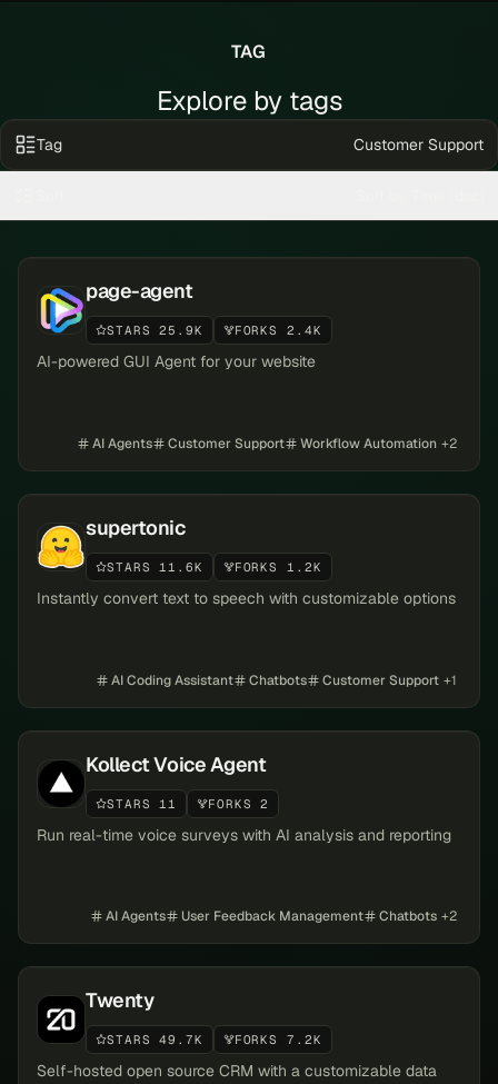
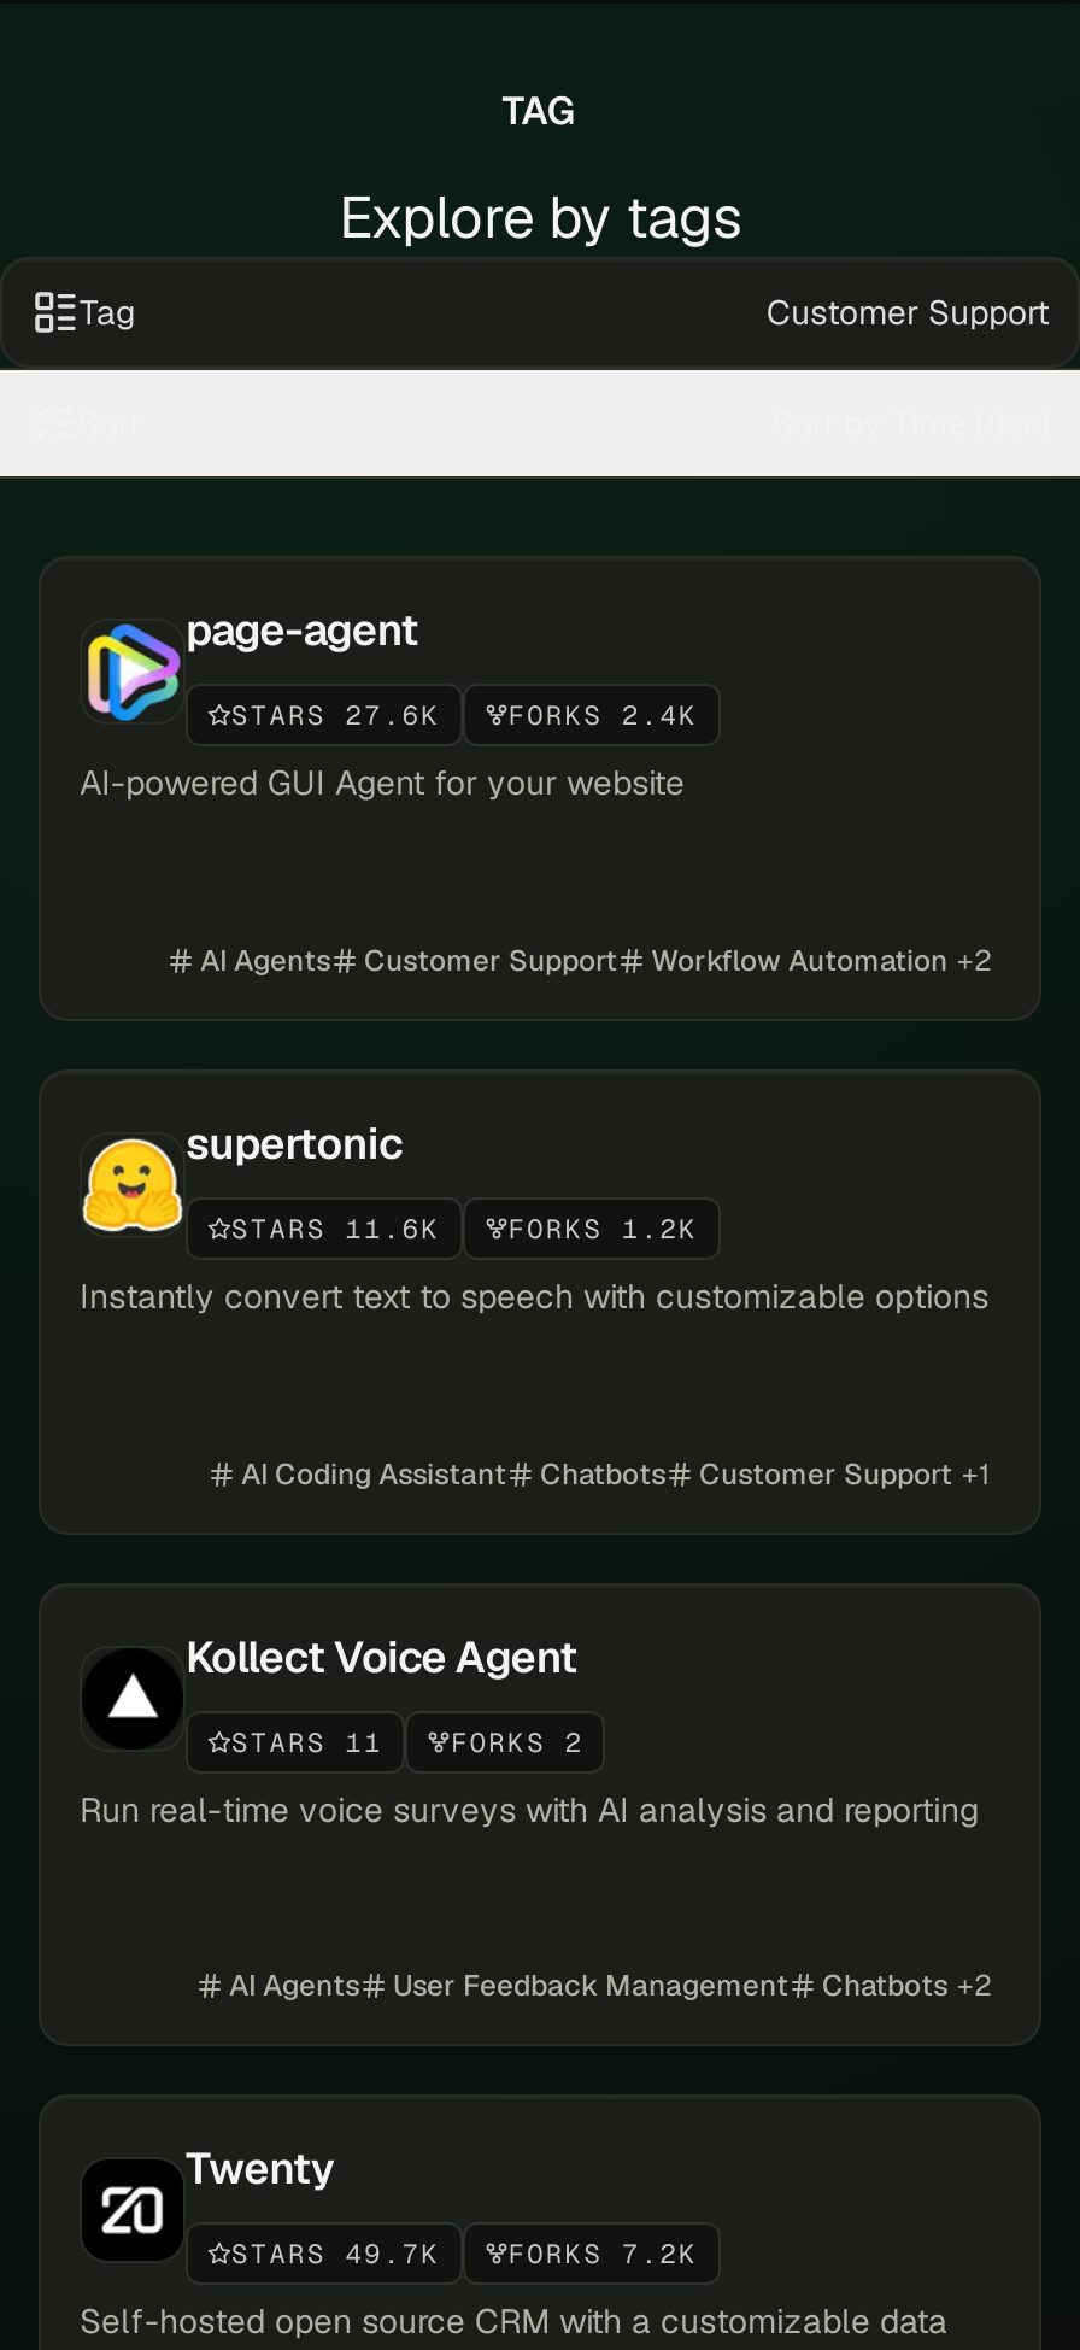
- STARS 25.9K FORKS 2.4K
+ STARS 27.6K FORKS 2.4K
